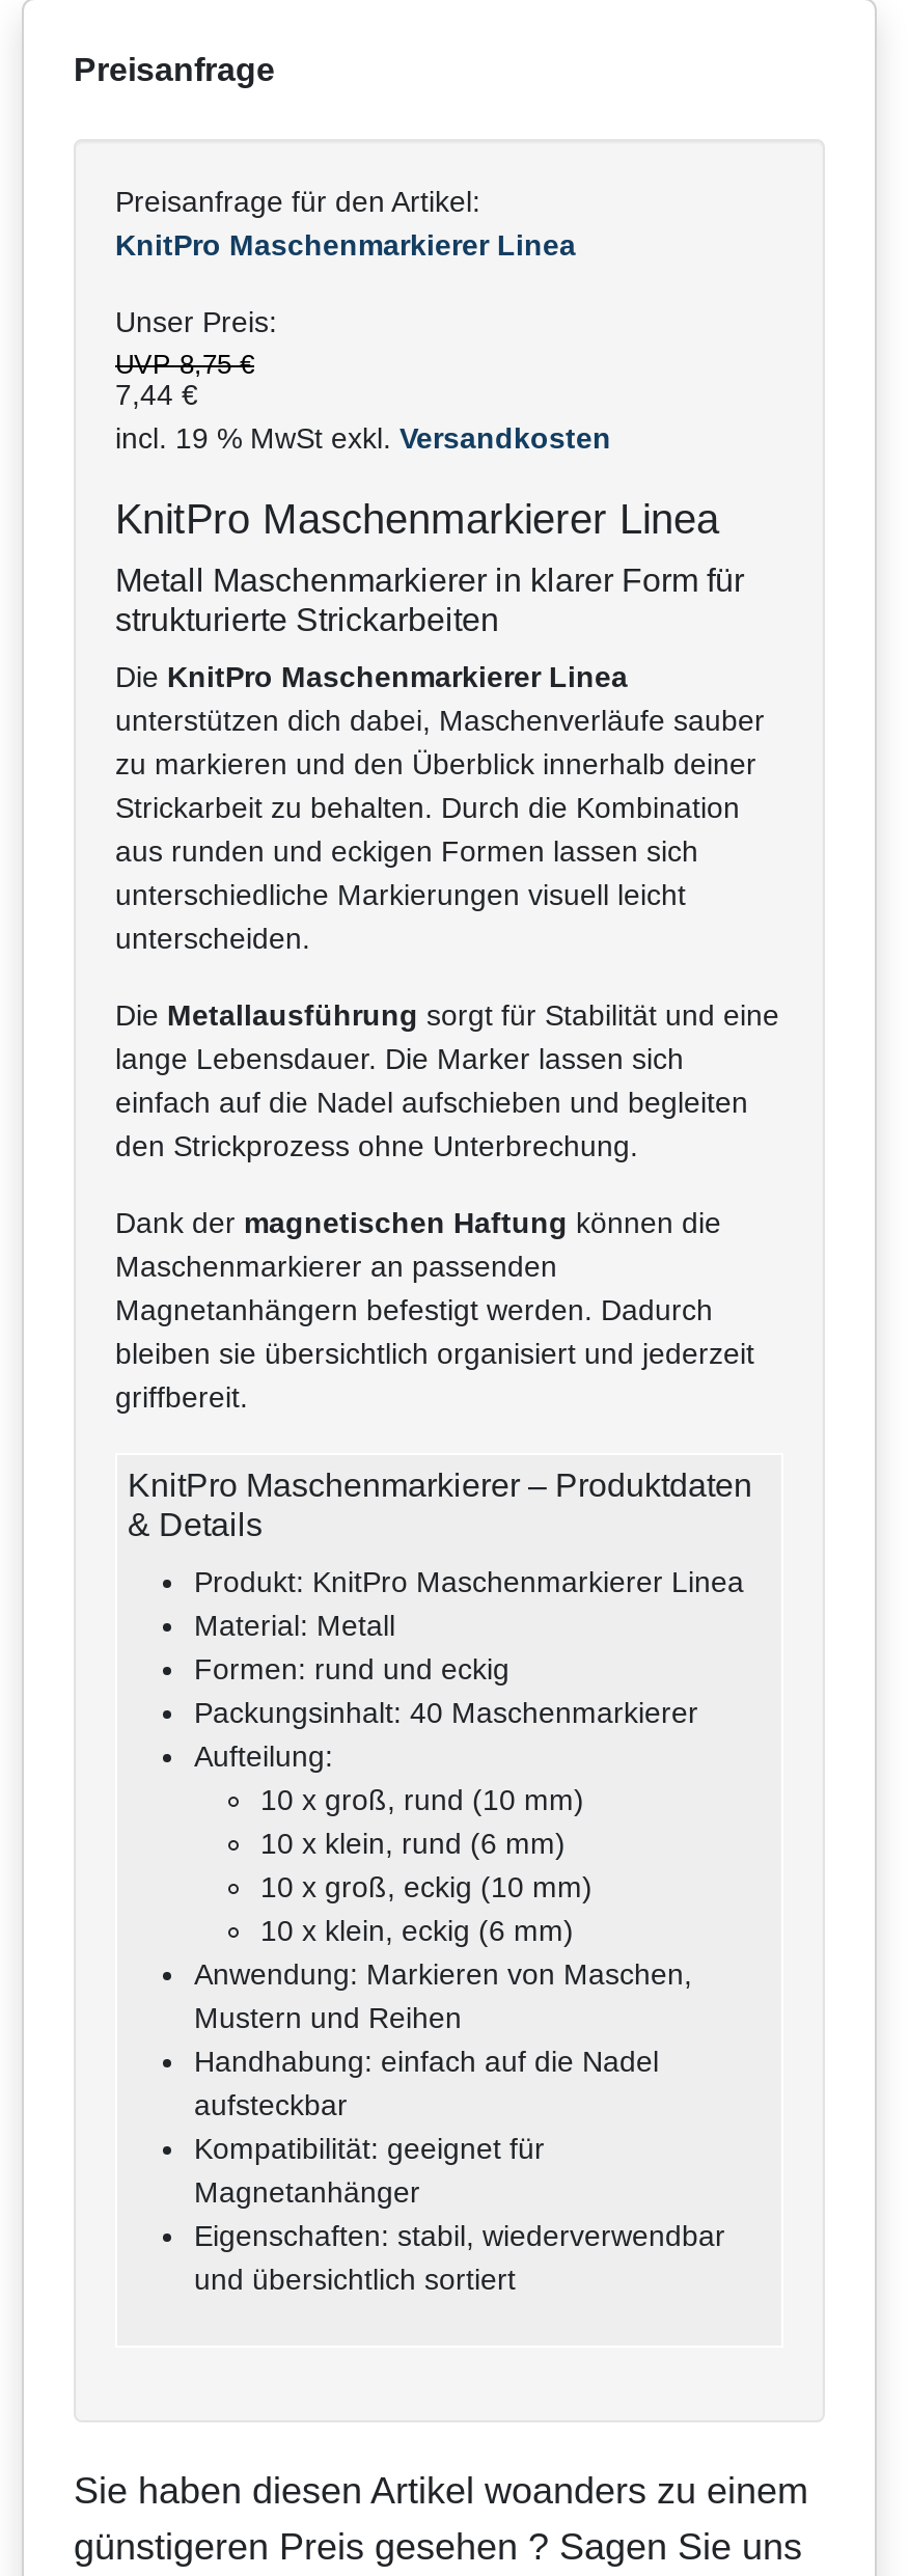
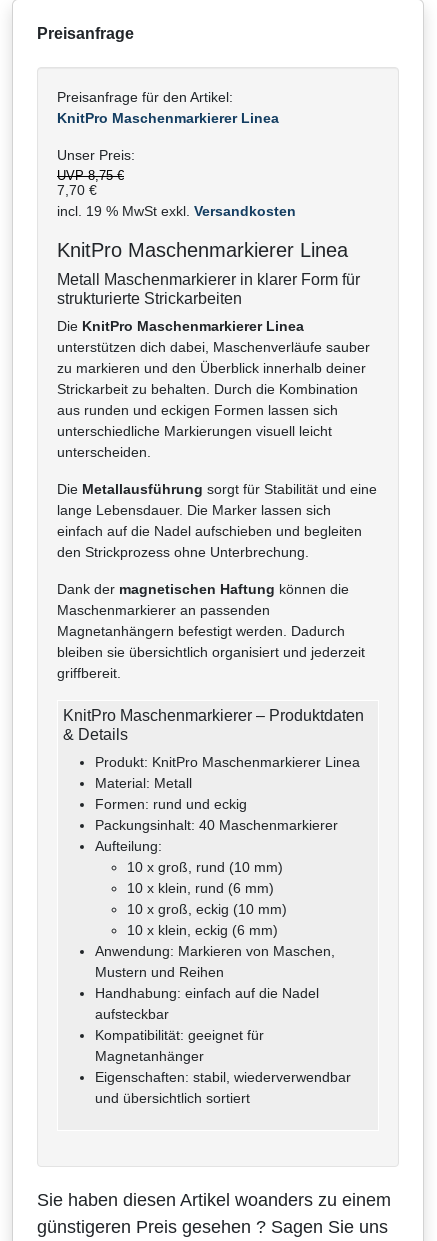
- 7,44 €
+ 7,70 €
